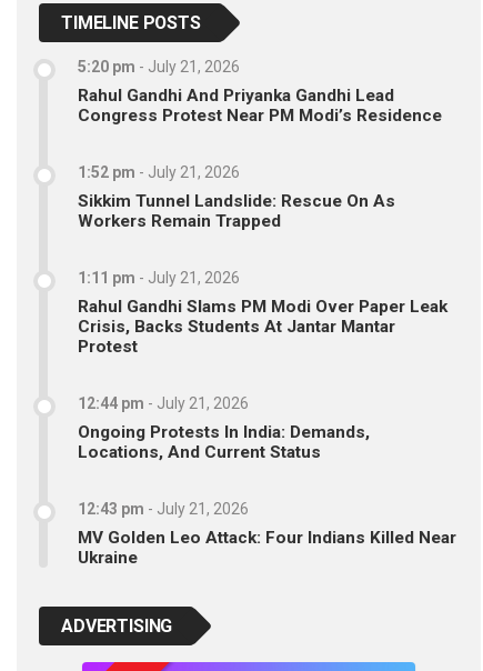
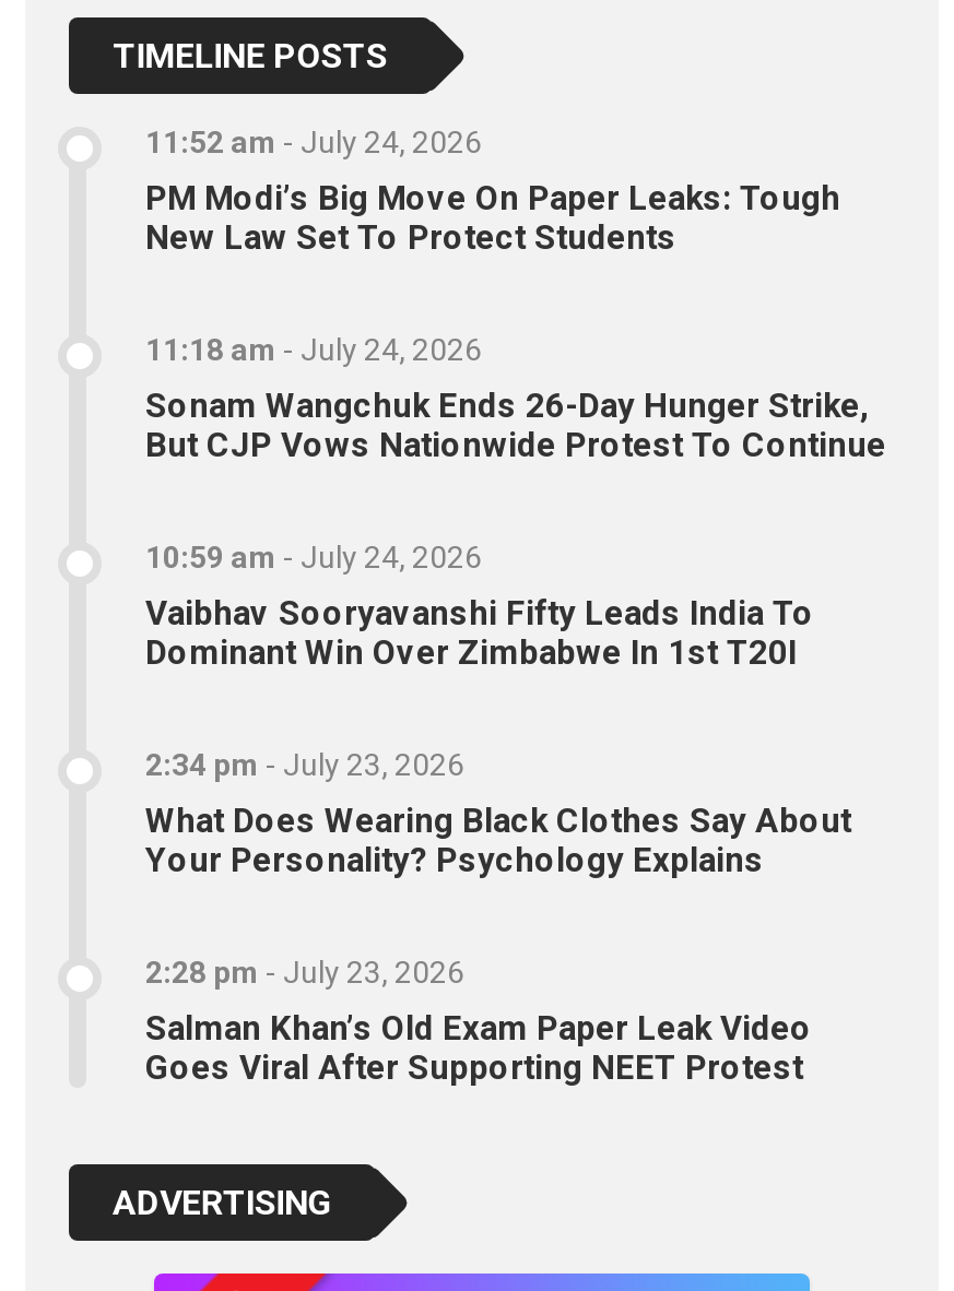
- 5:20 pm - July 21, 2026
+ 11:52 am - July 24, 2026

- Rahul Gandhi And Priyanka Gandhi Lead
- Congress Protest Near PM Modi’s Residence
+ PM Modi’s Big Move On Paper Leaks: Tough
+ New Law Set To Protect Students

- 1:52 pm - July 21, 2026
+ 11:18 am - July 24, 2026

- Sikkim Tunnel Landslide: Rescue On As
- Workers Remain Trapped
+ Sonam Wangchuk Ends 26-Day Hunger Strike,
+ But CJP Vows Nationwide Protest To Continue

- 1:11 pm - July 21, 2026
+ 10:59 am - July 24, 2026

- Rahul Gandhi Slams PM Modi Over Paper Leak
- Crisis, Backs Students At Jantar Mantar
- Protest
+ Vaibhav Sooryavanshi Fifty Leads India To
+ Dominant Win Over Zimbabwe In 1st T20I

- 12:44 pm - July 21, 2026
+ 2:34 pm - July 23, 2026

- Ongoing Protests In India: Demands,
- Locations, And Current Status
+ What Does Wearing Black Clothes Say About
+ Your Personality? Psychology Explains

- 12:43 pm - July 21, 2026
+ 2:28 pm - July 23, 2026

- MV Golden Leo Attack: Four Indians Killed Near
- Ukraine
+ Salman Khan’s Old Exam Paper Leak Video
+ Goes Viral After Supporting NEET Protest
